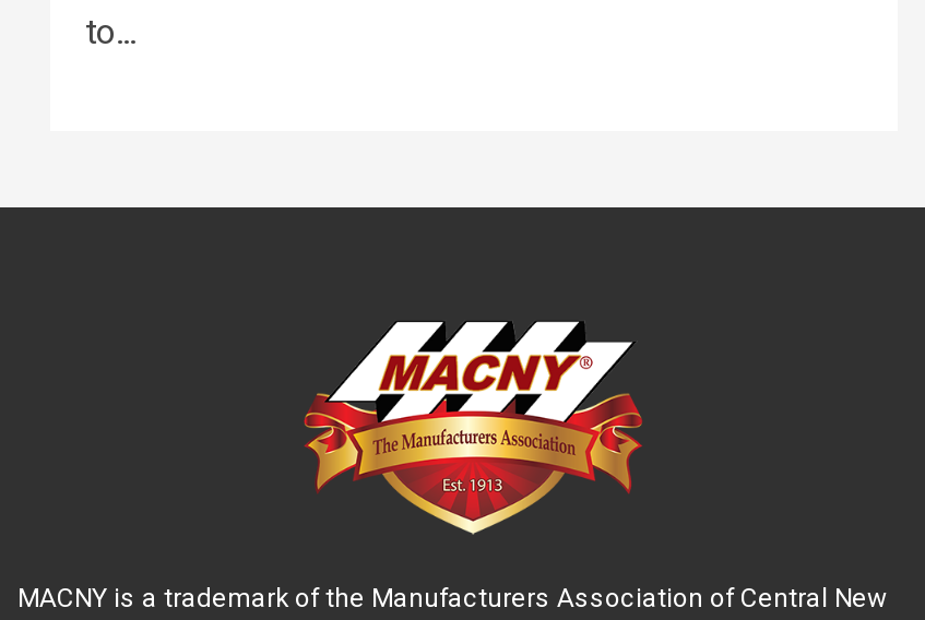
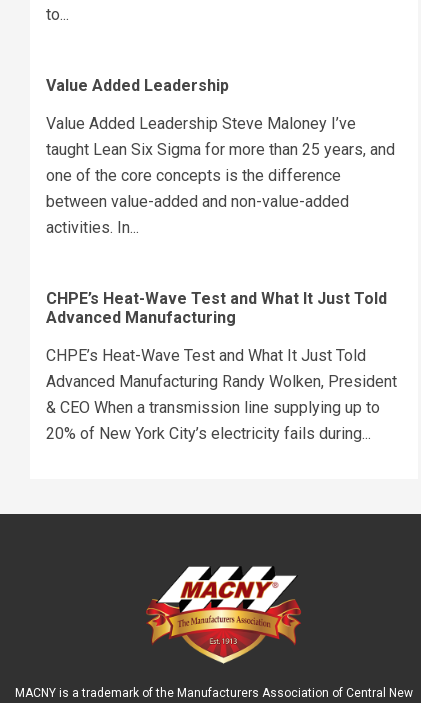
+ Value Added Leadership
+ Value Added Leadership Steve Maloney I’ve
+ taught Lean Six Sigma for more than 25 years, and
+ one of the core concepts is the difference
+ between value-added and non-value-added
+ activities. In...

+ CHPE’s Heat-Wave Test and What It Just Told
+ Advanced Manufacturing
+ CHPE’s Heat-Wave Test and What It Just Told
+ Advanced Manufacturing Randy Wolken, President
+ & CEO When a transmission line supplying up to
+ 20% of New York City’s electricity fails during...
